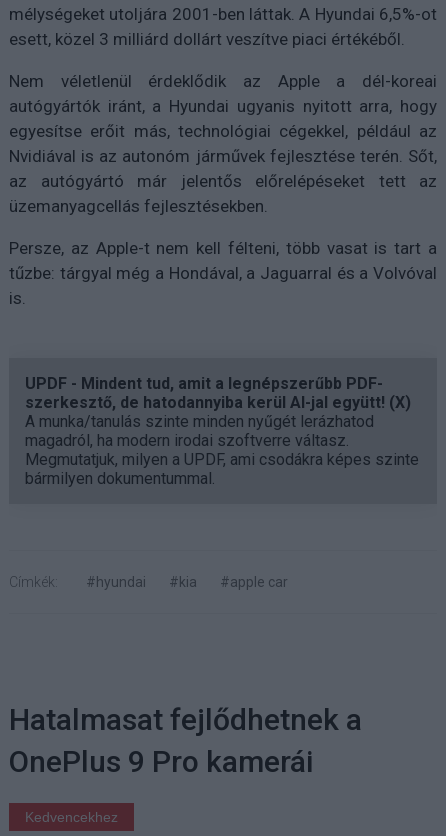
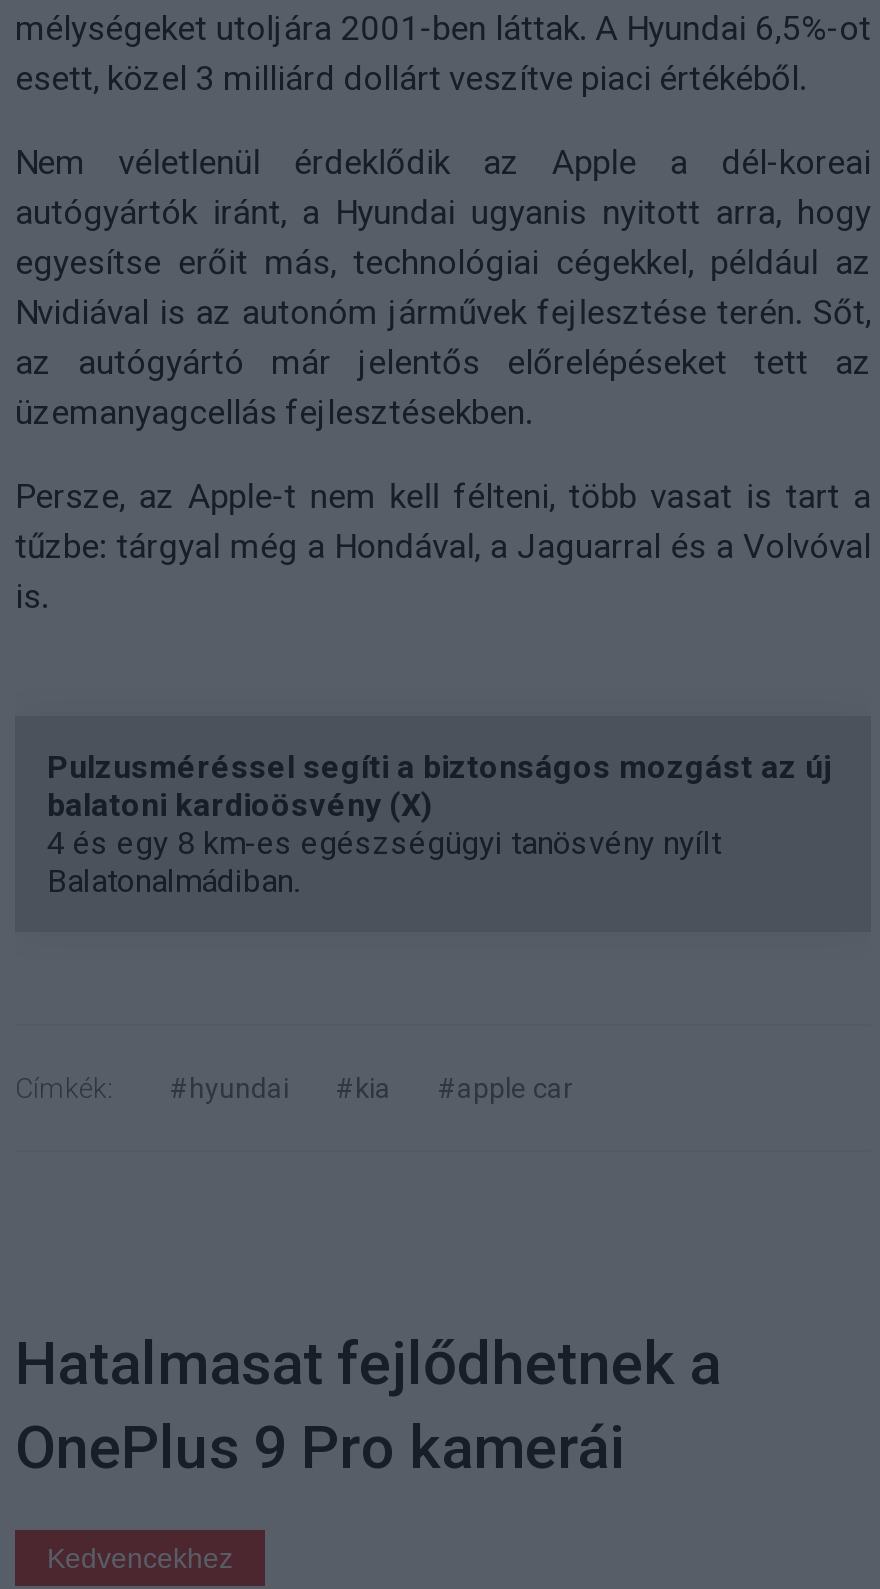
- UPDF - Mindent tud, amit a legnépszerűbb PDF-
- szerkesztő, de hatodannyiba kerül AI-jal együtt! (X)
- A munka/tanulás szinte minden nyűgét lerázhatod
- magadról, ha modern irodai szoftverre váltasz.
- Megmutatjuk, milyen a UPDF, ami csodákra képes szinte
- bármilyen dokumentummal.
+ Pulzusméréssel segíti a biztonságos mozgást az új
+ balatoni kardioösvény (X)
+ 4 és egy 8 km-es egészségügyi tanösvény nyílt
+ Balatonalmádiban.
